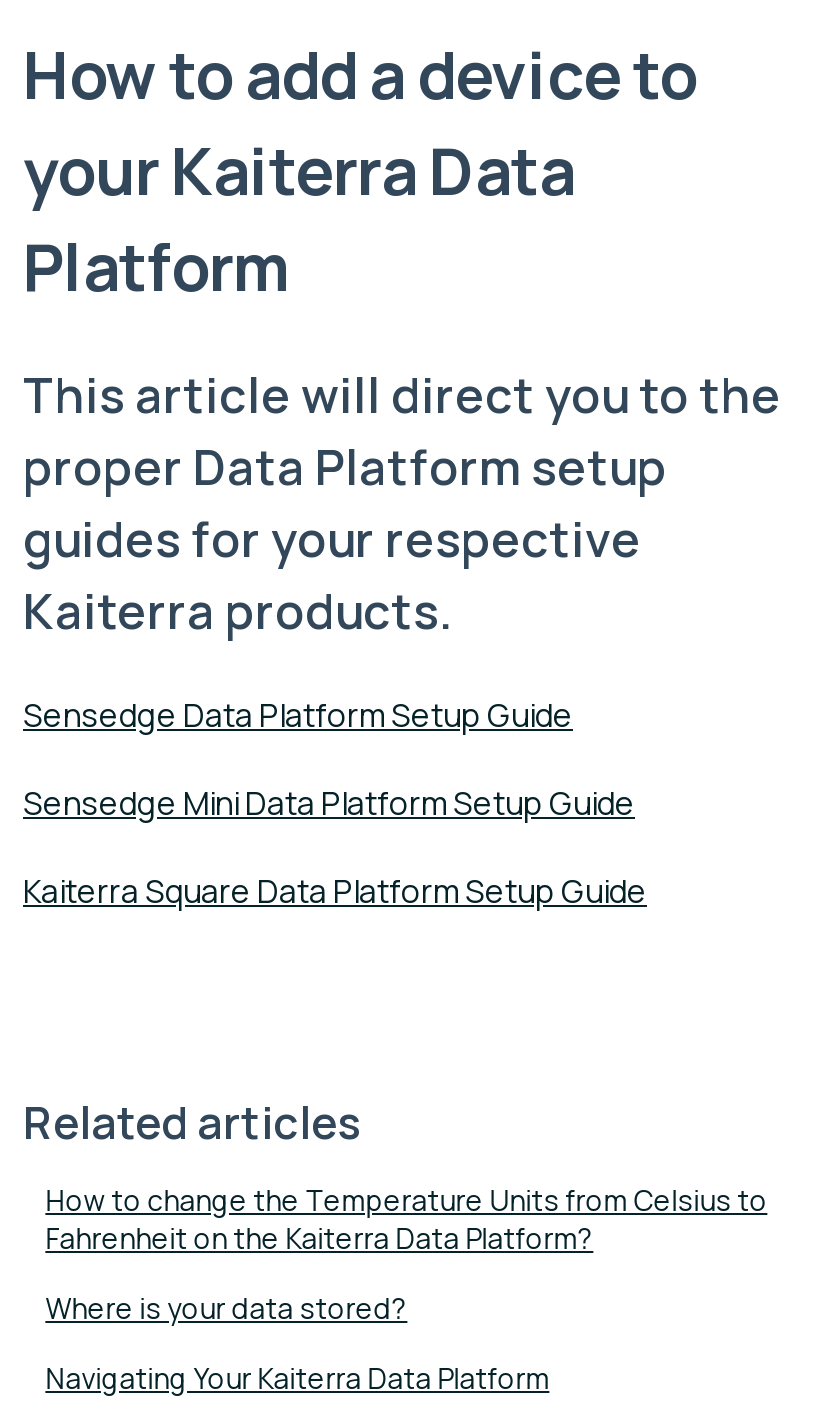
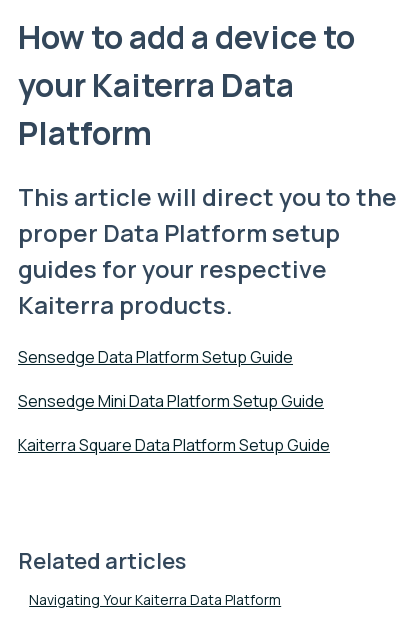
- How to change the Temperature Units from Celsius to
- Fahrenheit on the Kaiterra Data Platform?
- Where is your data stored?
